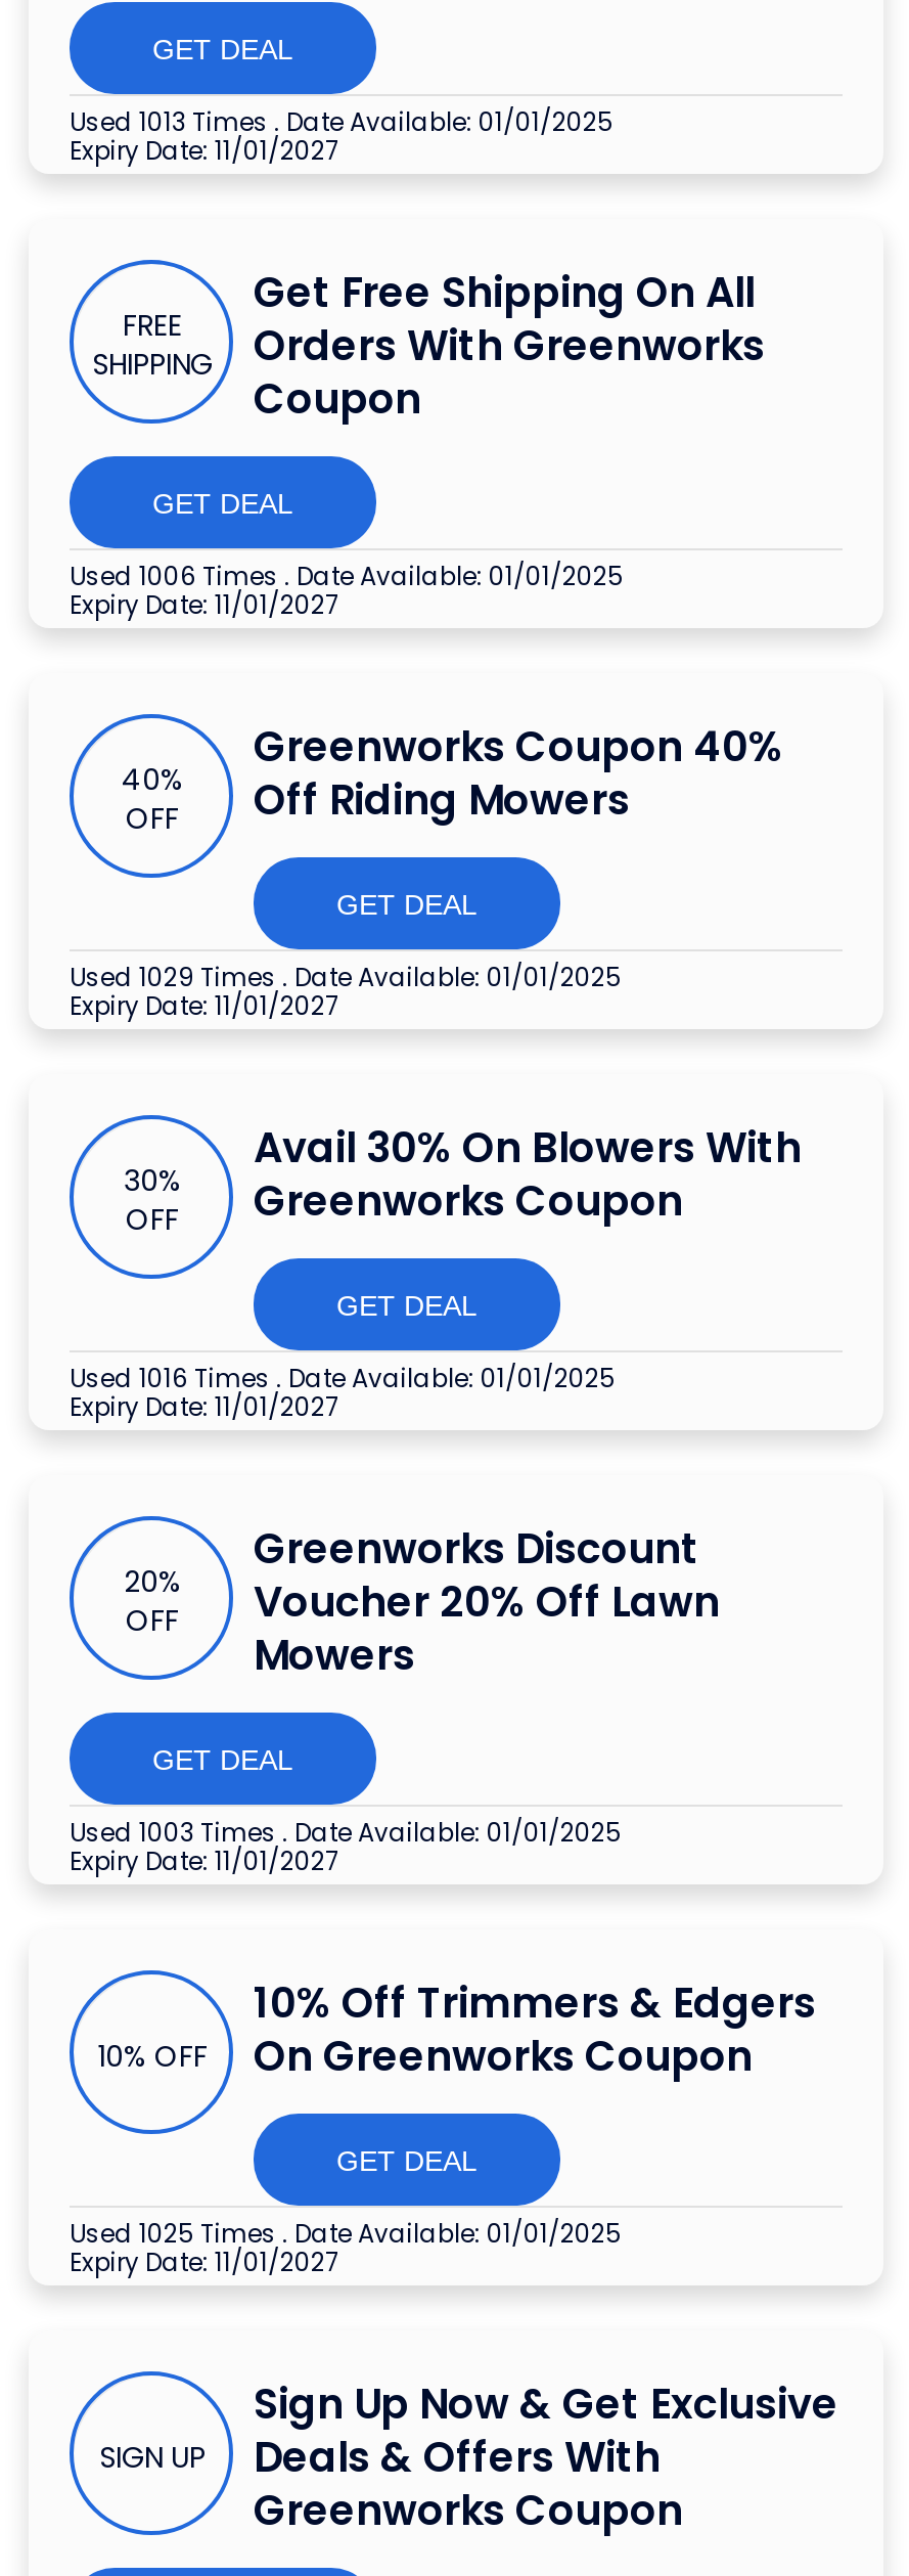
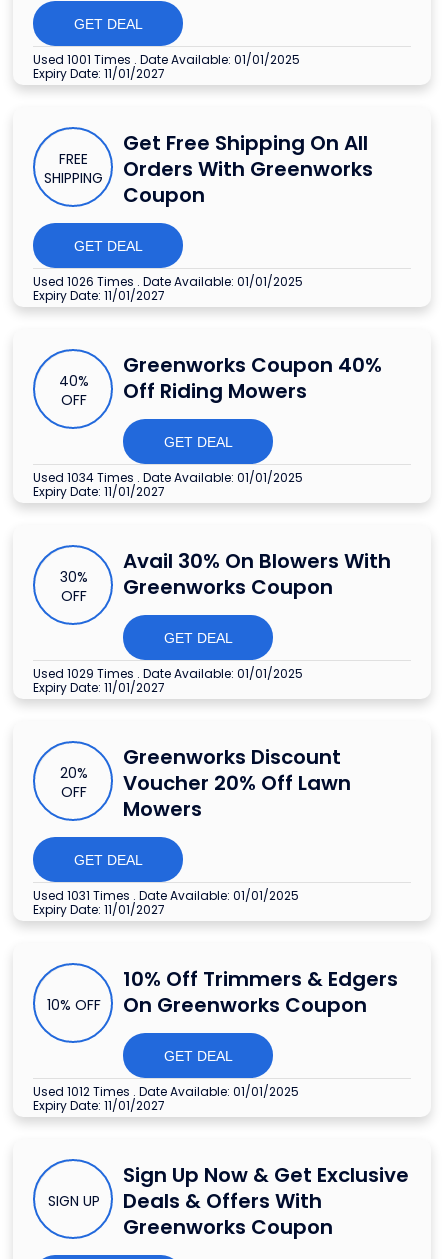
- Used 1013 Times. Date Available: 01/01/2025
+ Used 1001 Times. Date Available: 01/01/2025

- Used 1006 Times. Date Available: 01/01/2025
+ Used 1026 Times. Date Available: 01/01/2025

+ Used 1034 Times. Date Available: 01/01/2025

moved down: Used 1029 Times. Date Available: 01/01/2025

- Used 1016 Times. Date Available: 01/01/2025

- Used 1003 Times. Date Available: 01/01/2025
+ Used 1031 Times. Date Available: 01/01/2025

- Used 1025 Times. Date Available: 01/01/2025
+ Used 1012 Times. Date Available: 01/01/2025
